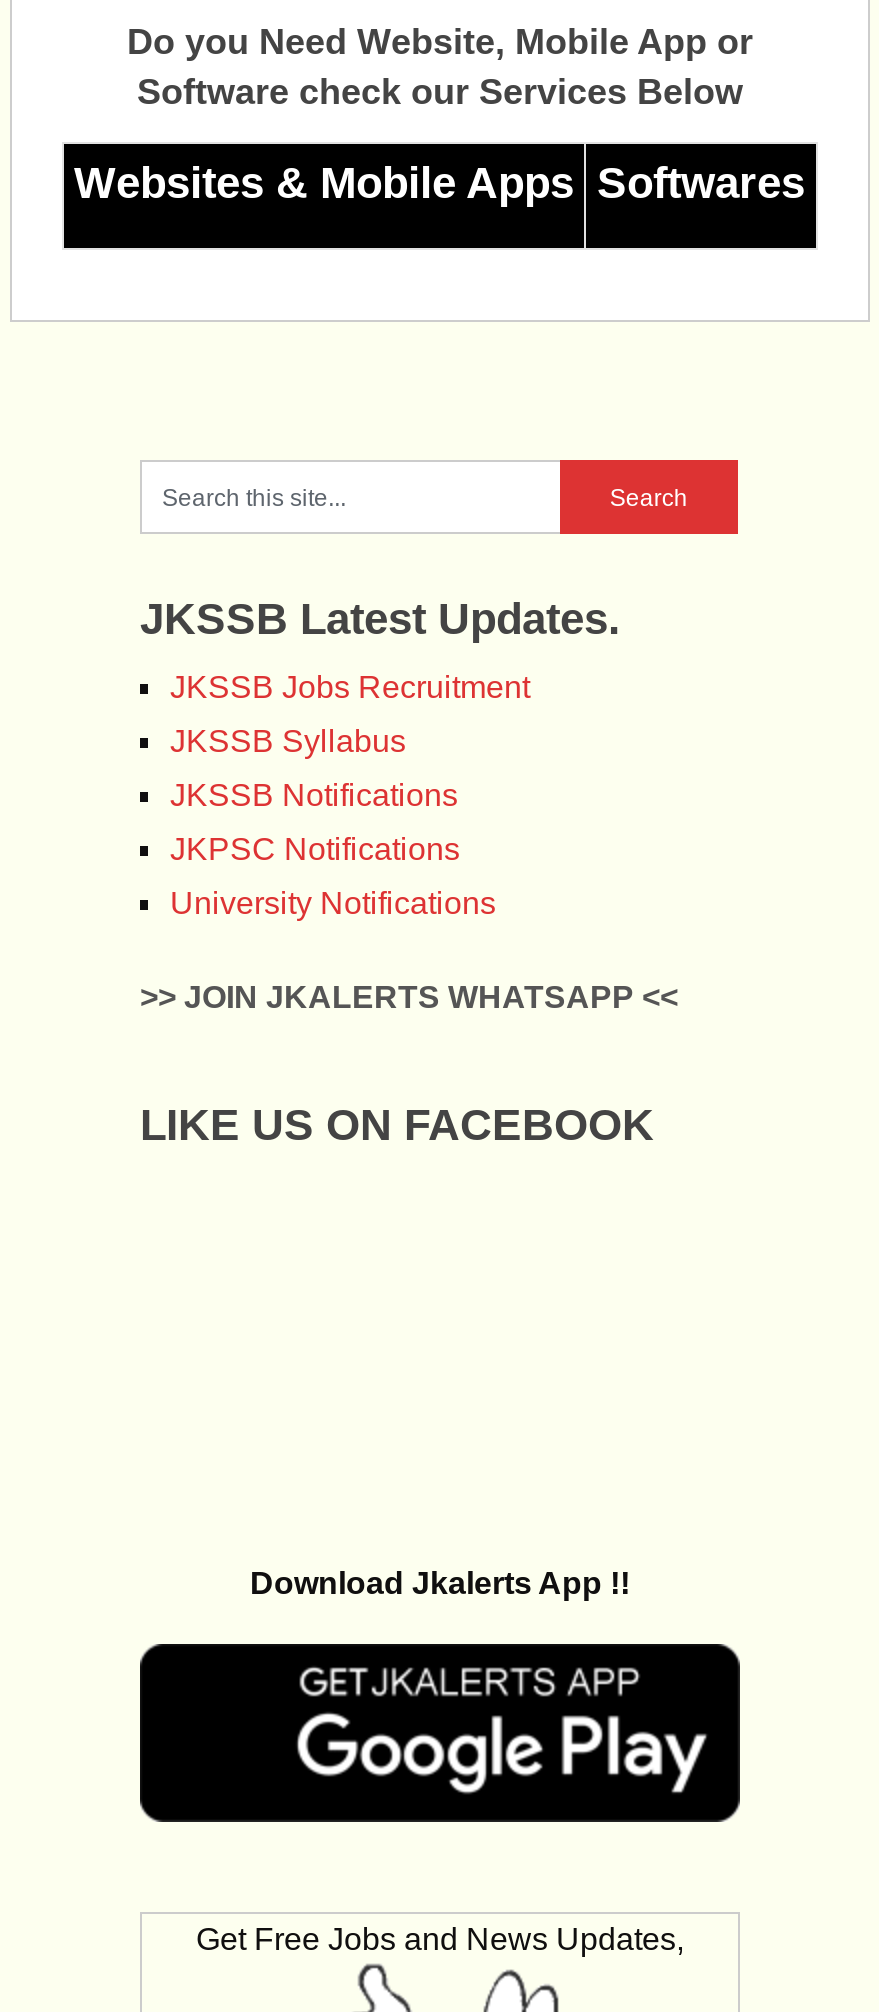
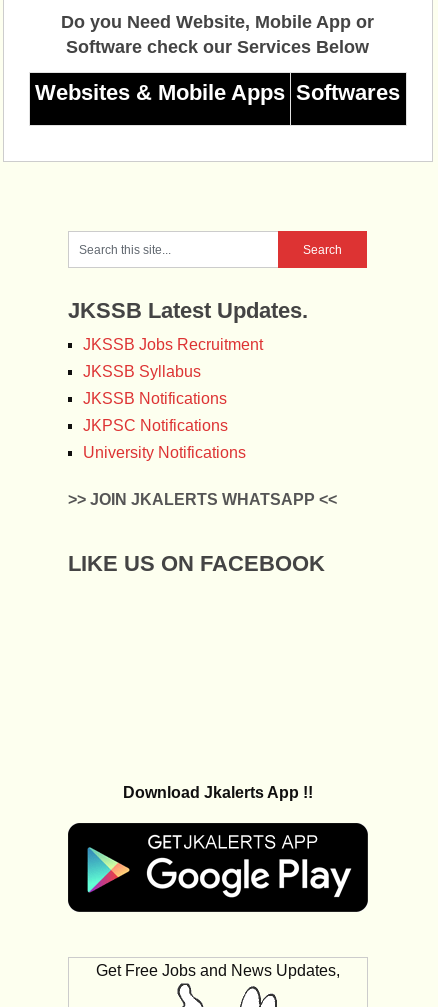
+ [image]
